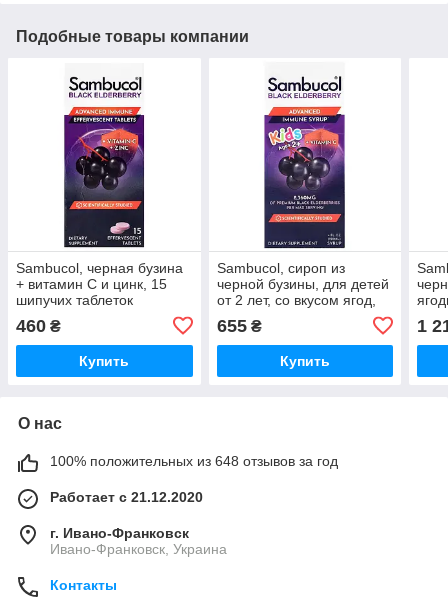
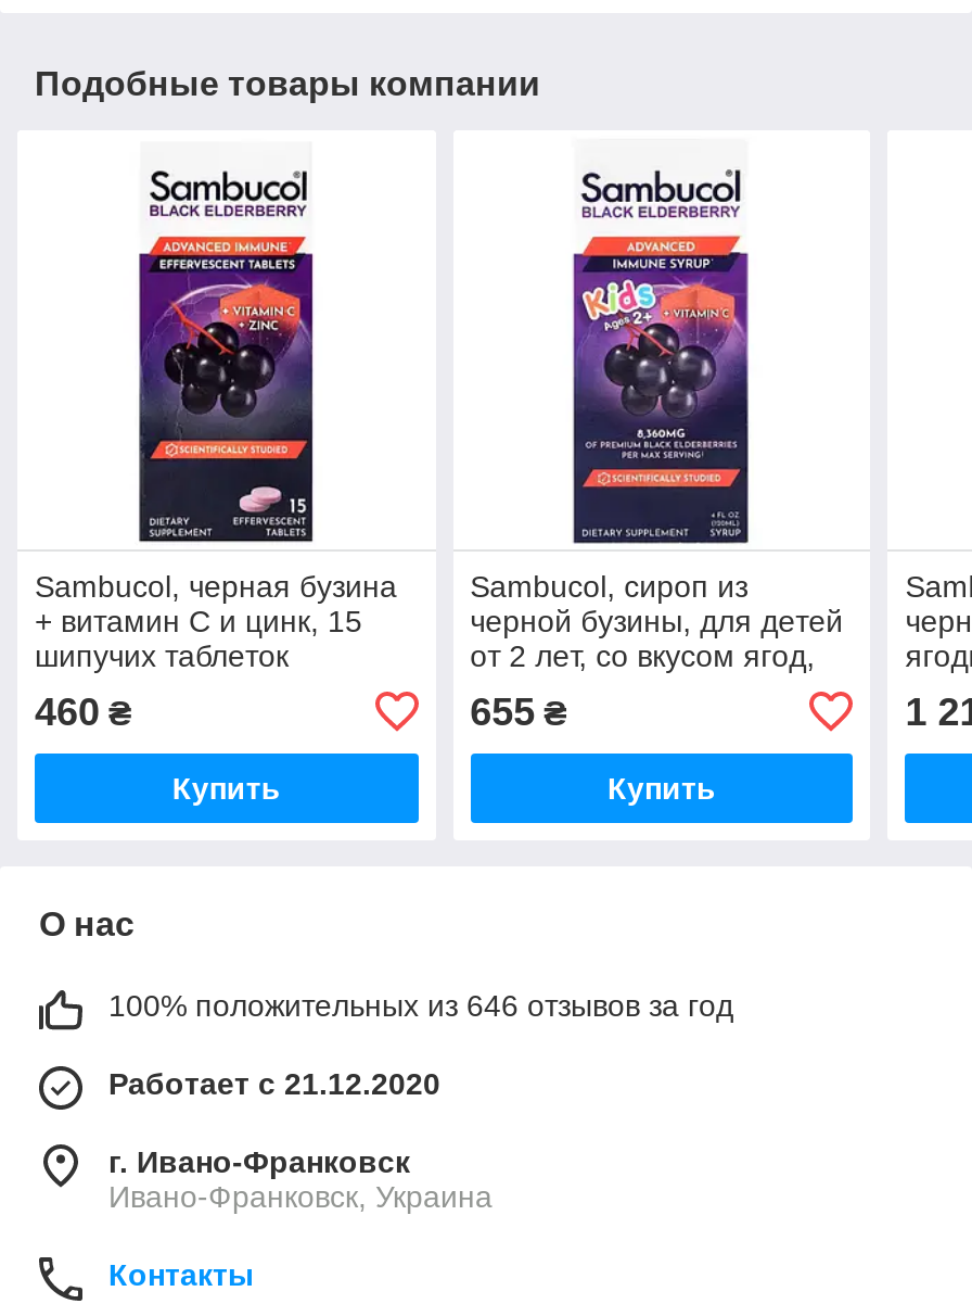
- 100% положительных из 648 отзывов за год
+ 100% положительных из 646 отзывов за год
